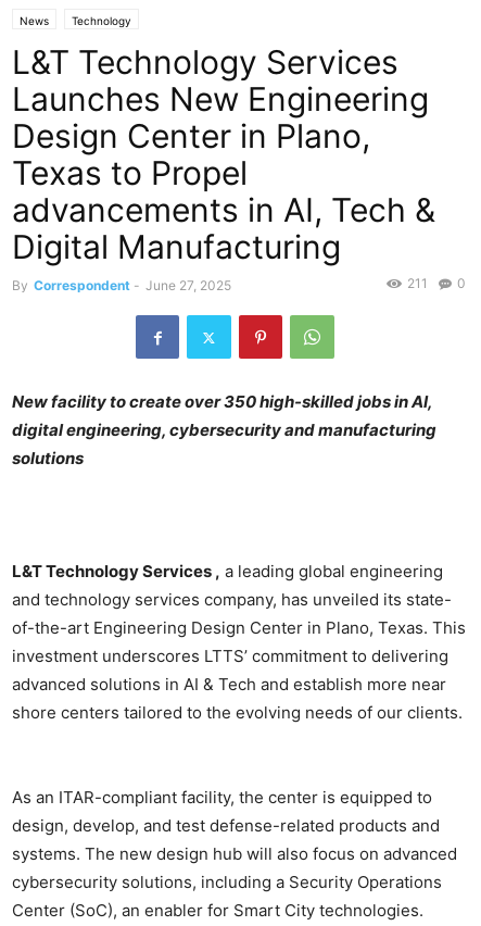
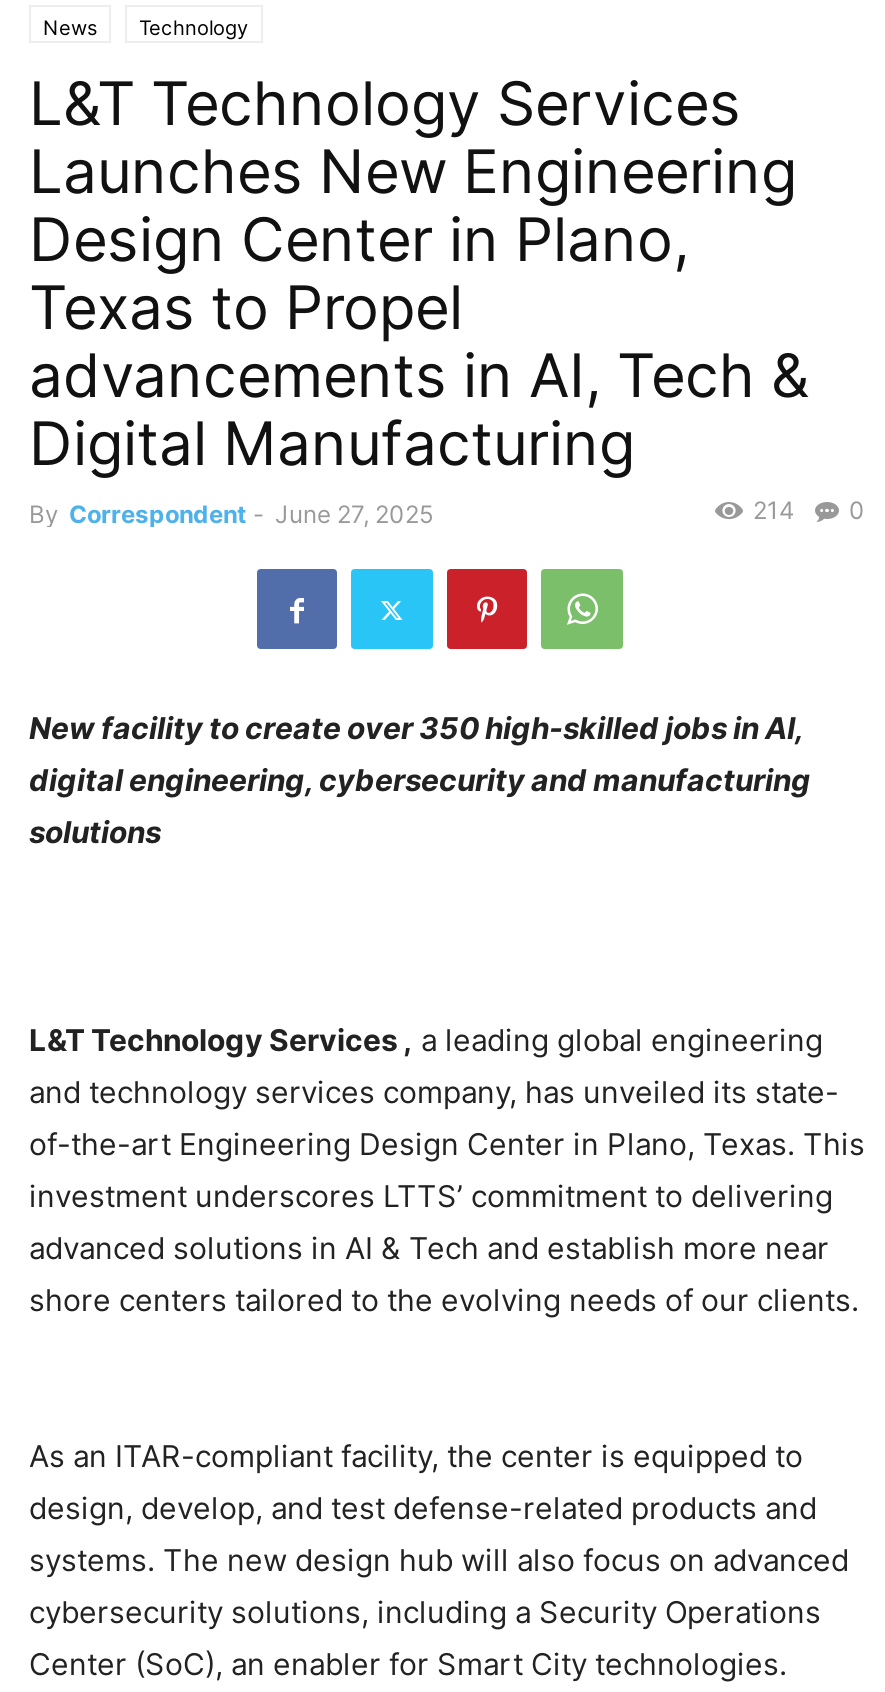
- 211 0
+ 214 0
